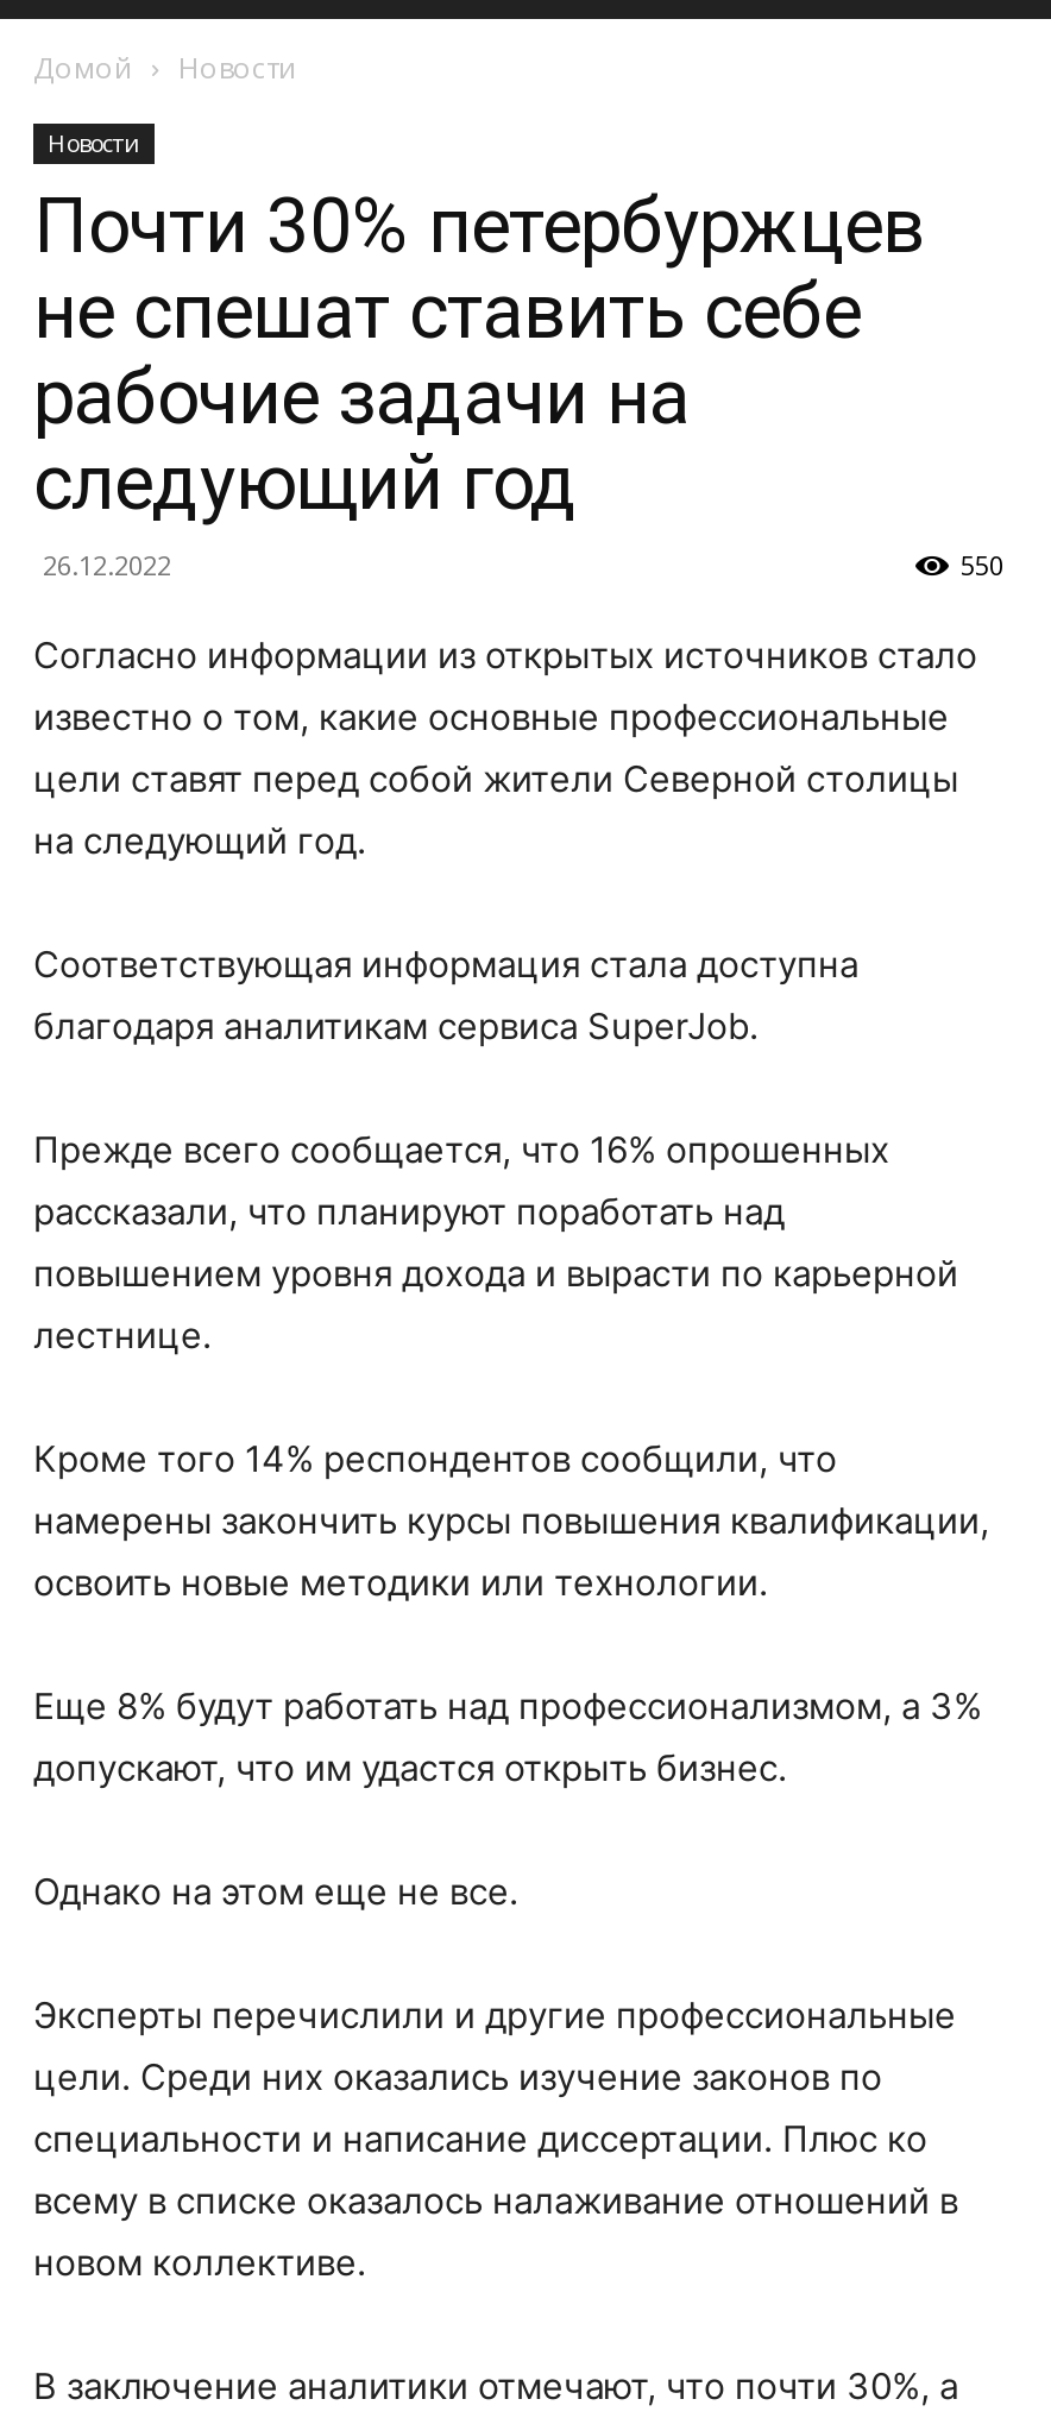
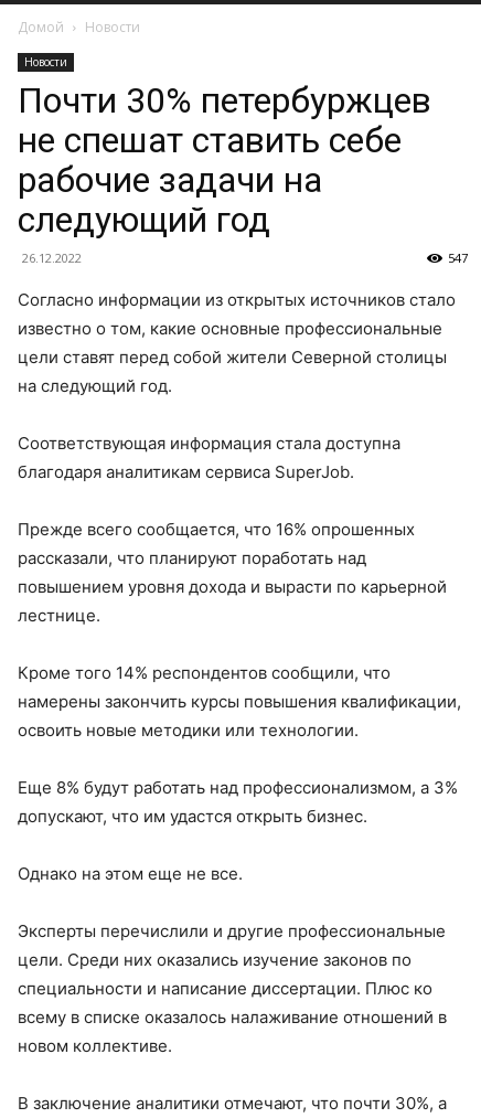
- 550
+ 547
